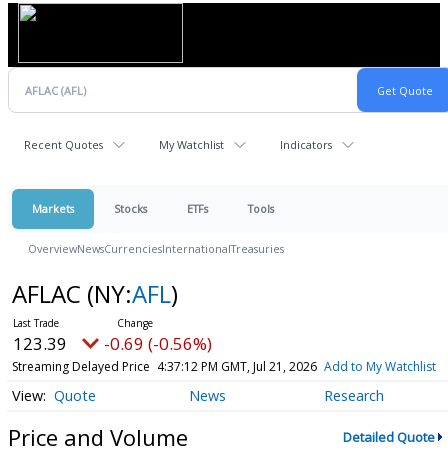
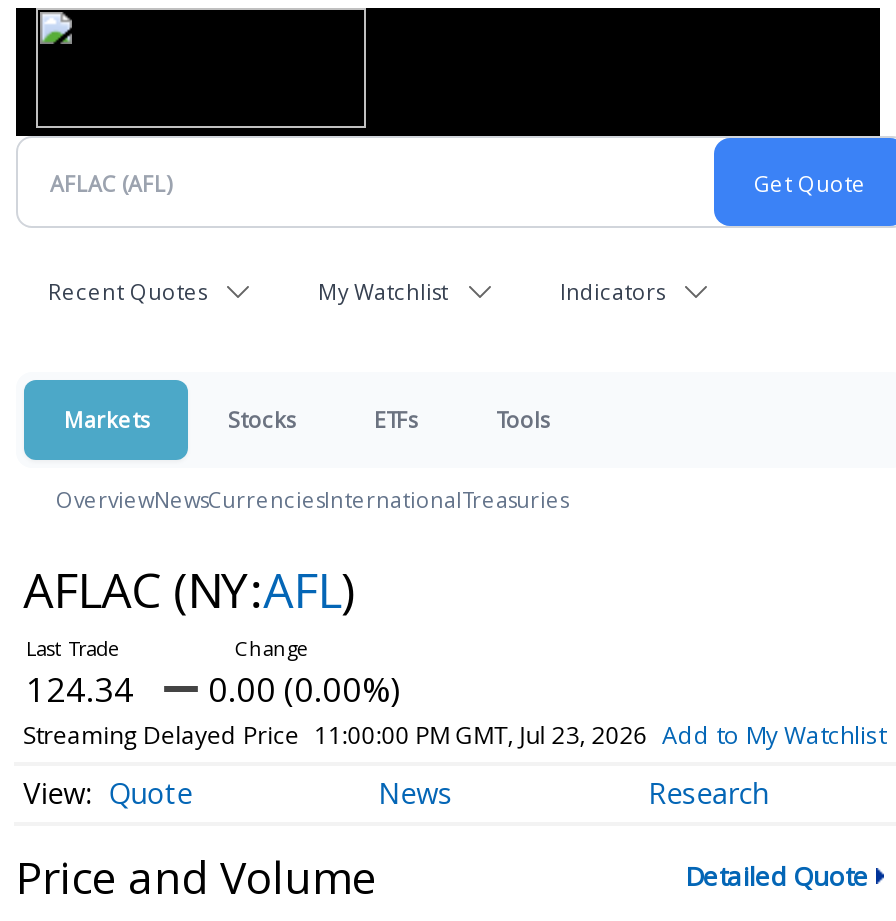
- 123.39
+ 124.34

- -0.69 (-0.56%)
+ 0.00 (0.00%)

- Streaming Delayed Price 4:37:12 PM GMT, Jul 21, 2026 Add to My Watchlist
+ Streaming Delayed Price 11:00:00 PM GMT, Jul 23, 2026 Add to My Watchlist
